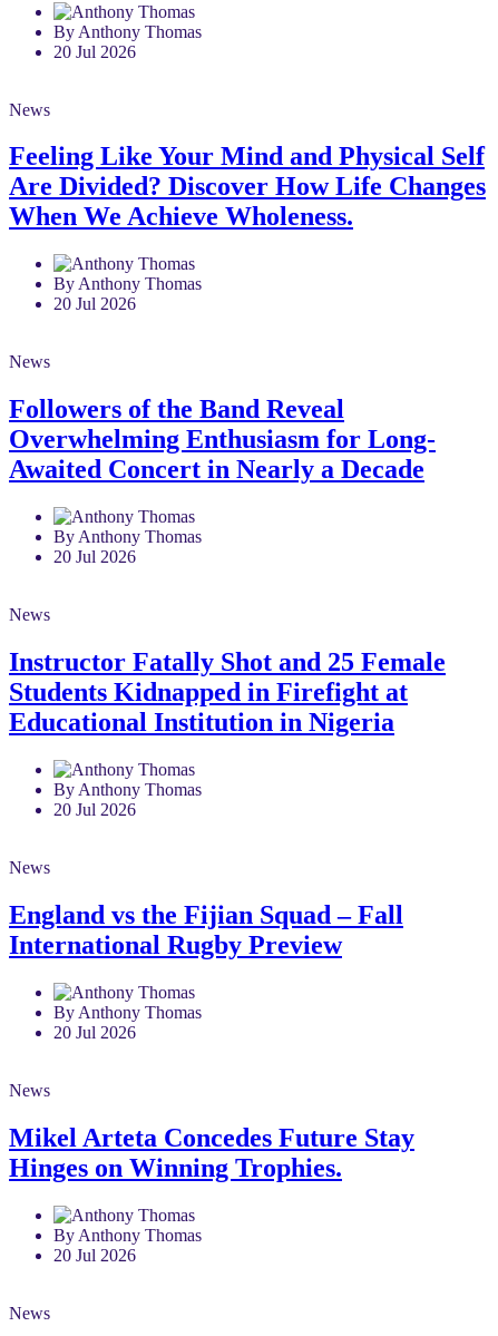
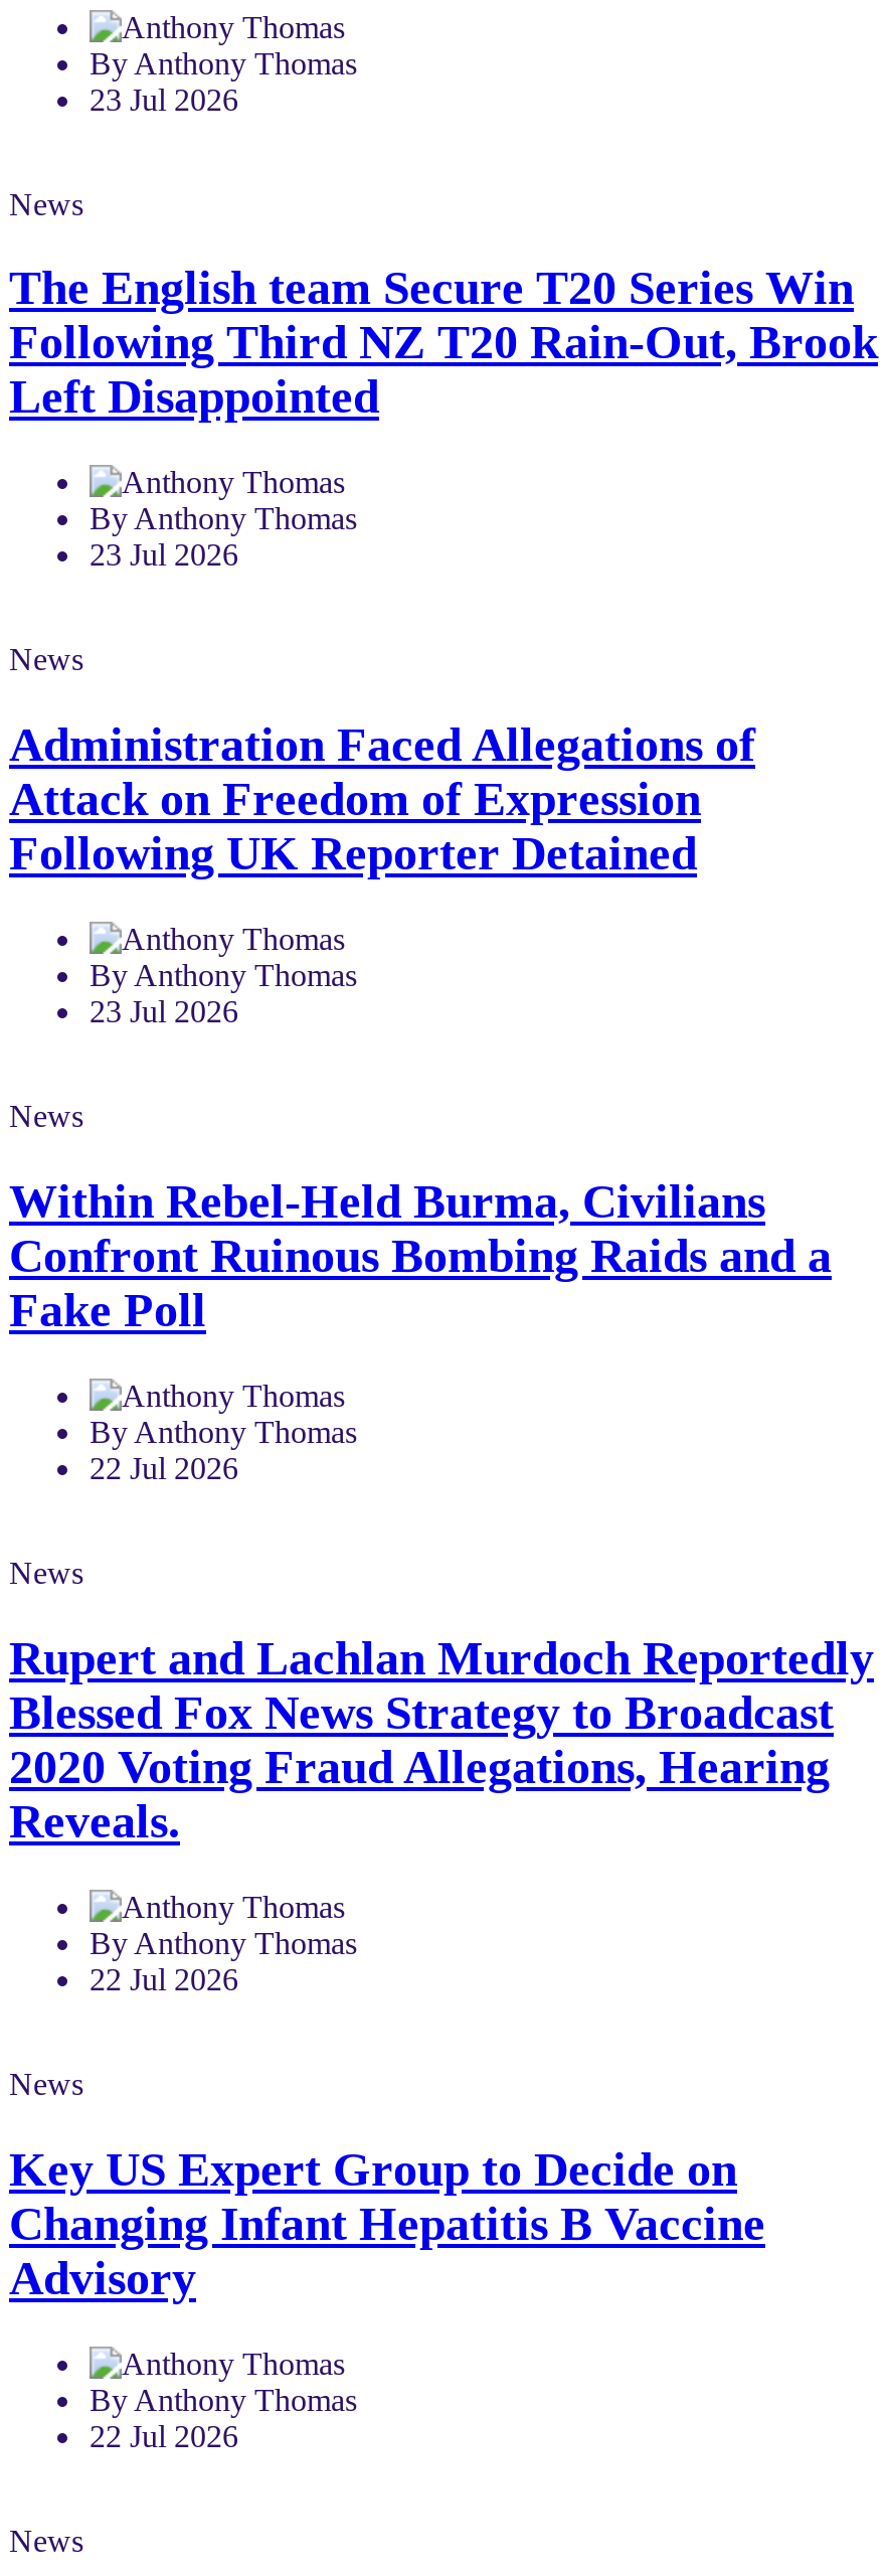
- 20 Jul 2026
+ 23 Jul 2026

- Feeling Like Your Mind and Physical Self
- Are Divided? Discover How Life Changes
- When We Achieve Wholeness.
+ The English team Secure T20 Series Win
+ Following Third NZ T20 Rain-Out, Brook
+ Left Disappointed

- 20 Jul 2026
+ 23 Jul 2026

- Followers of the Band Reveal
- Overwhelming Enthusiasm for Long-
- Awaited Concert in Nearly a Decade
+ Administration Faced Allegations of
+ Attack on Freedom of Expression
+ Following UK Reporter Detained

- 20 Jul 2026
+ 23 Jul 2026

- Instructor Fatally Shot and 25 Female
- Students Kidnapped in Firefight at
- Educational Institution in Nigeria
+ Within Rebel-Held Burma, Civilians
+ Confront Ruinous Bombing Raids and a
+ Fake Poll

- 20 Jul 2026
+ 22 Jul 2026

- England vs the Fijian Squad – Fall
- International Rugby Preview
+ Rupert and Lachlan Murdoch Reportedly
+ Blessed Fox News Strategy to Broadcast
+ 2020 Voting Fraud Allegations, Hearing
+ Reveals.

- 20 Jul 2026
+ 22 Jul 2026

- Mikel Arteta Concedes Future Stay
- Hinges on Winning Trophies.
+ Key US Expert Group to Decide on
+ Changing Infant Hepatitis B Vaccine
+ Advisory

- 20 Jul 2026
+ 22 Jul 2026
